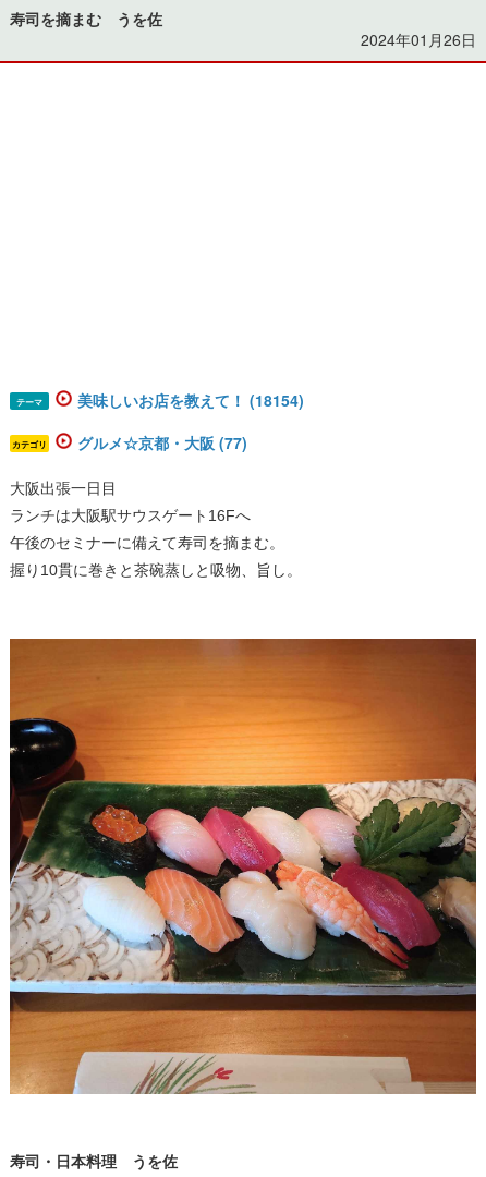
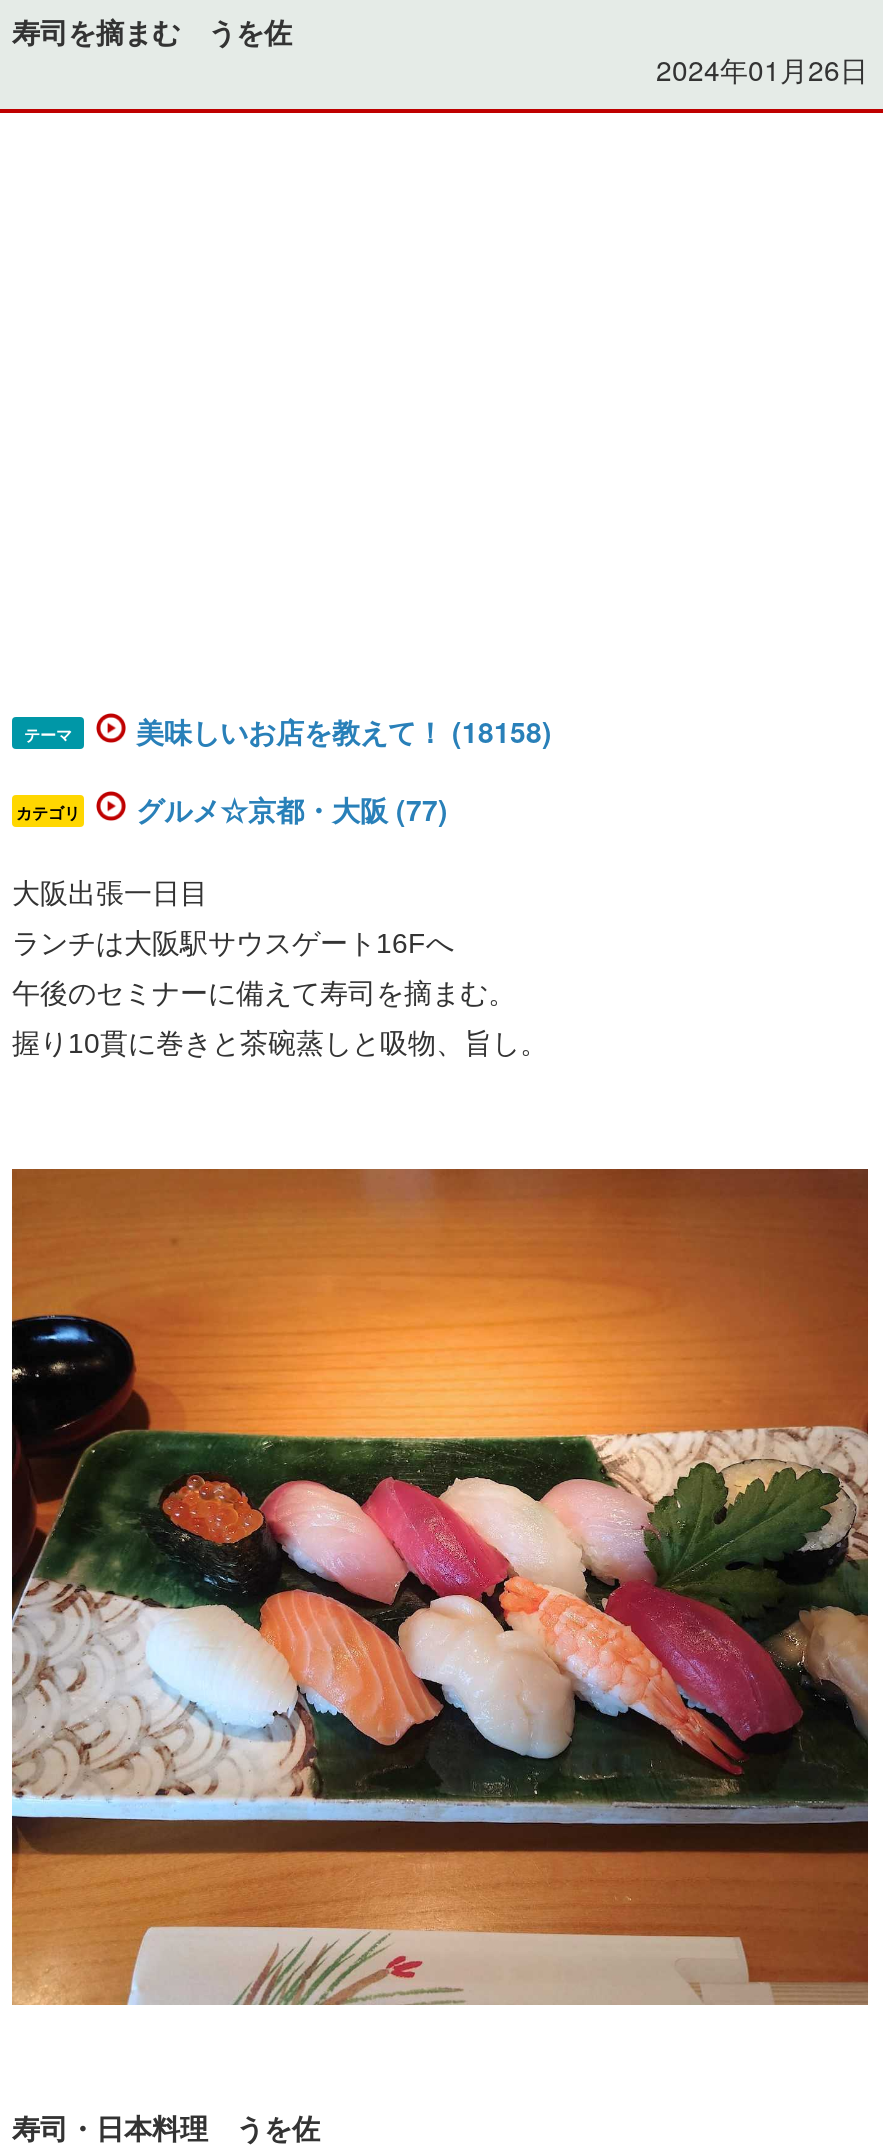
- 美味しいお店を教えて！ (18154)
+ 美味しいお店を教えて！ (18158)
